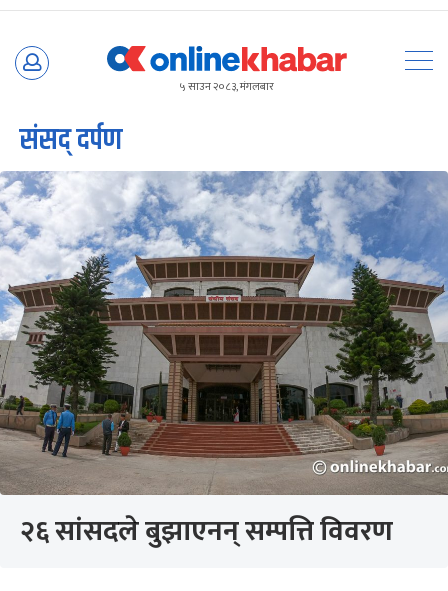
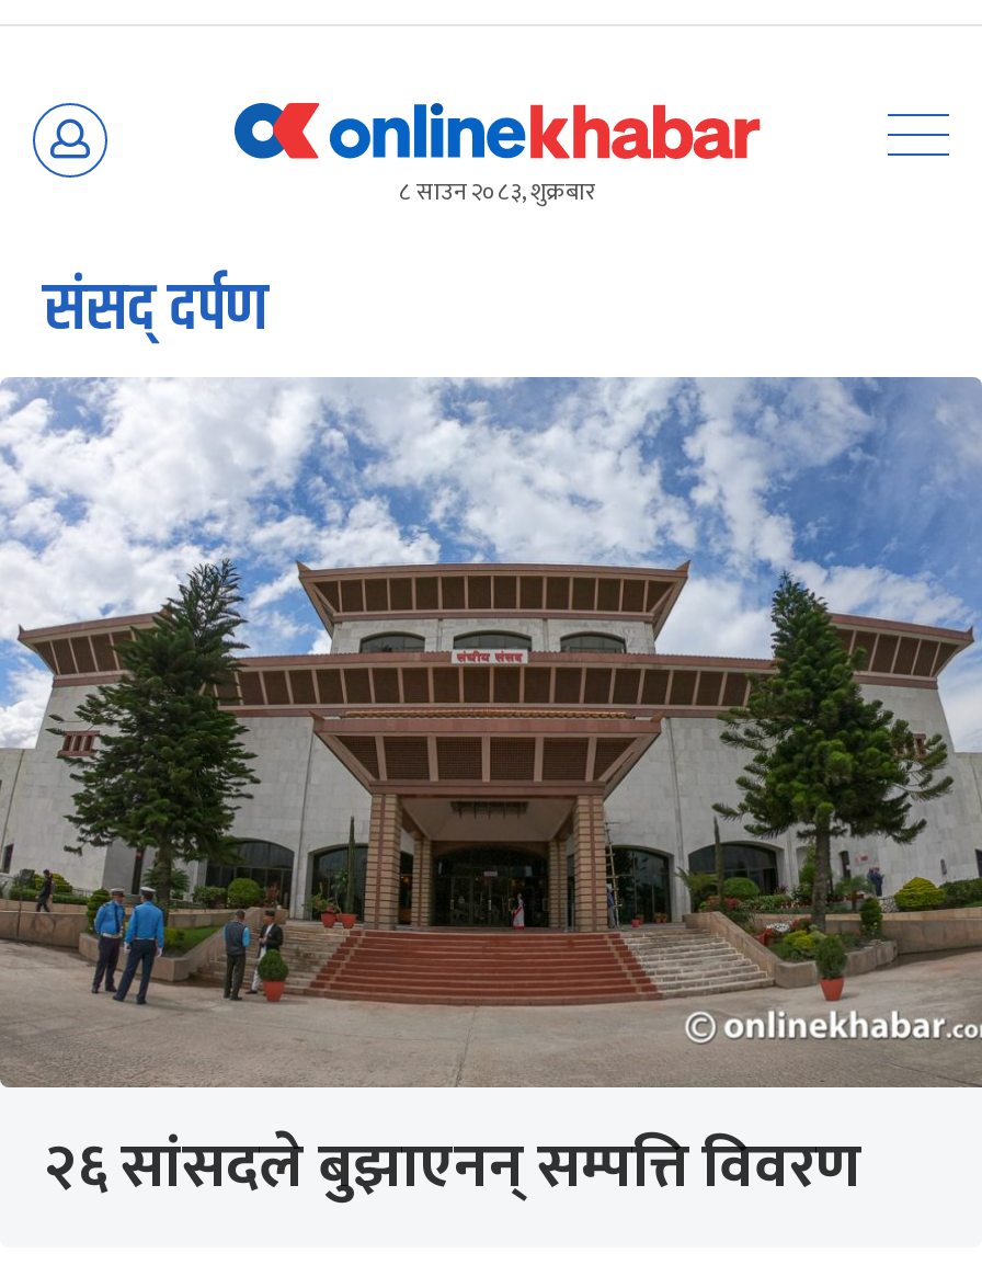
- ५ साउन २०८३, मंगलबार
+ ८ साउन २०८३, शुक्रबार
